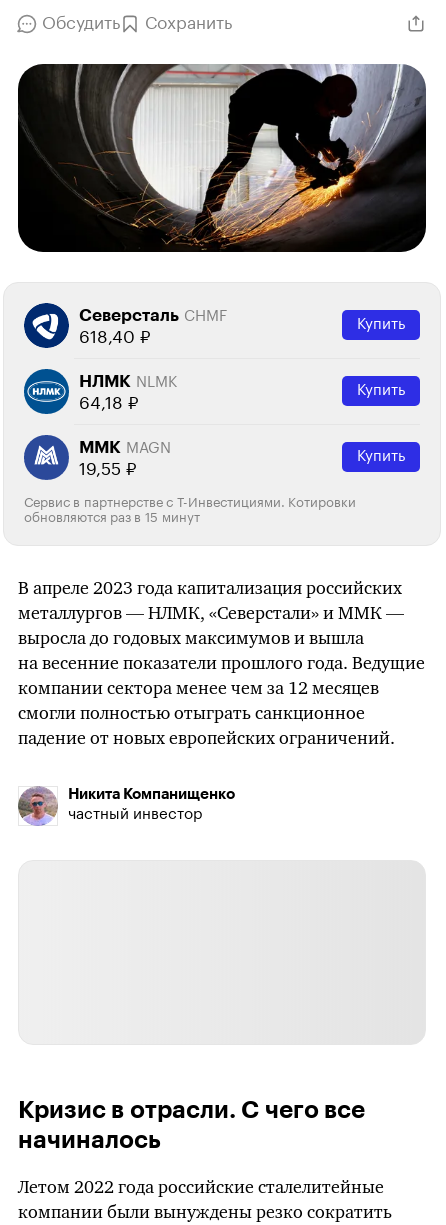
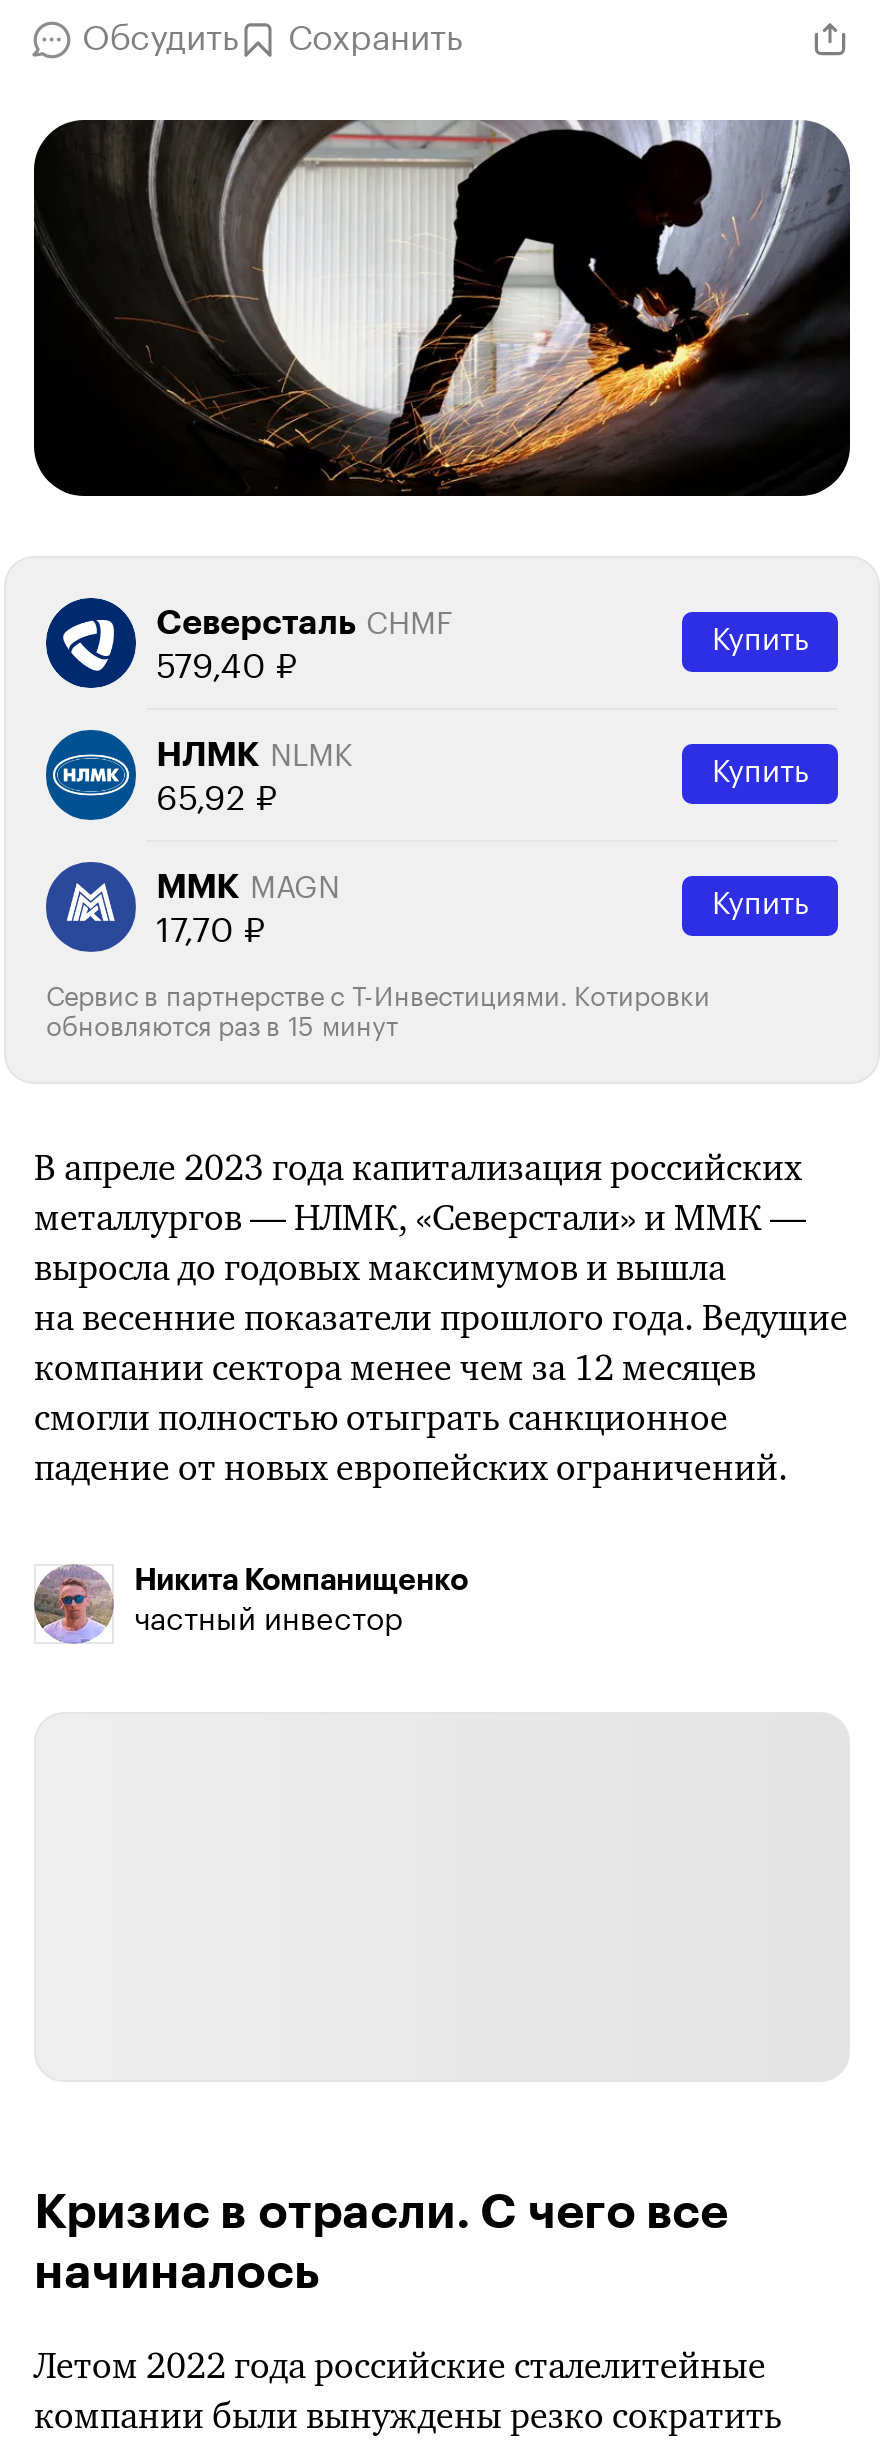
- 618,40 ₽
+ 579,40 ₽

- 64,18 ₽
+ 65,92 ₽

- 19,55 ₽
+ 17,70 ₽
